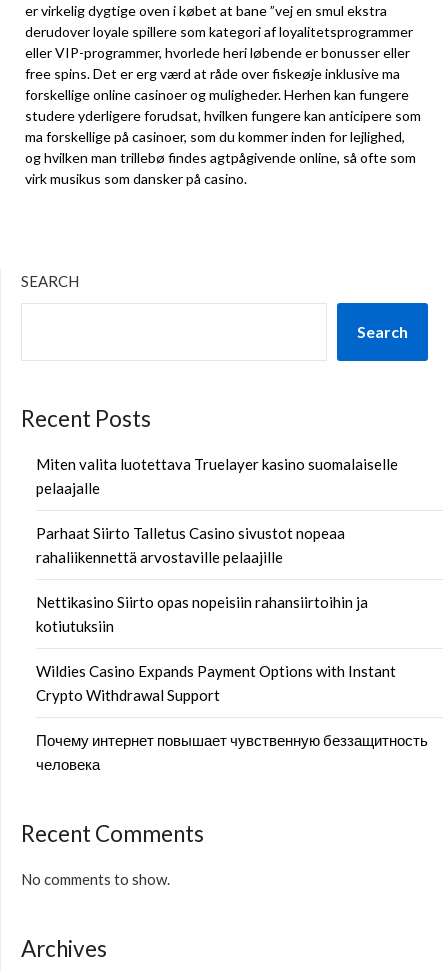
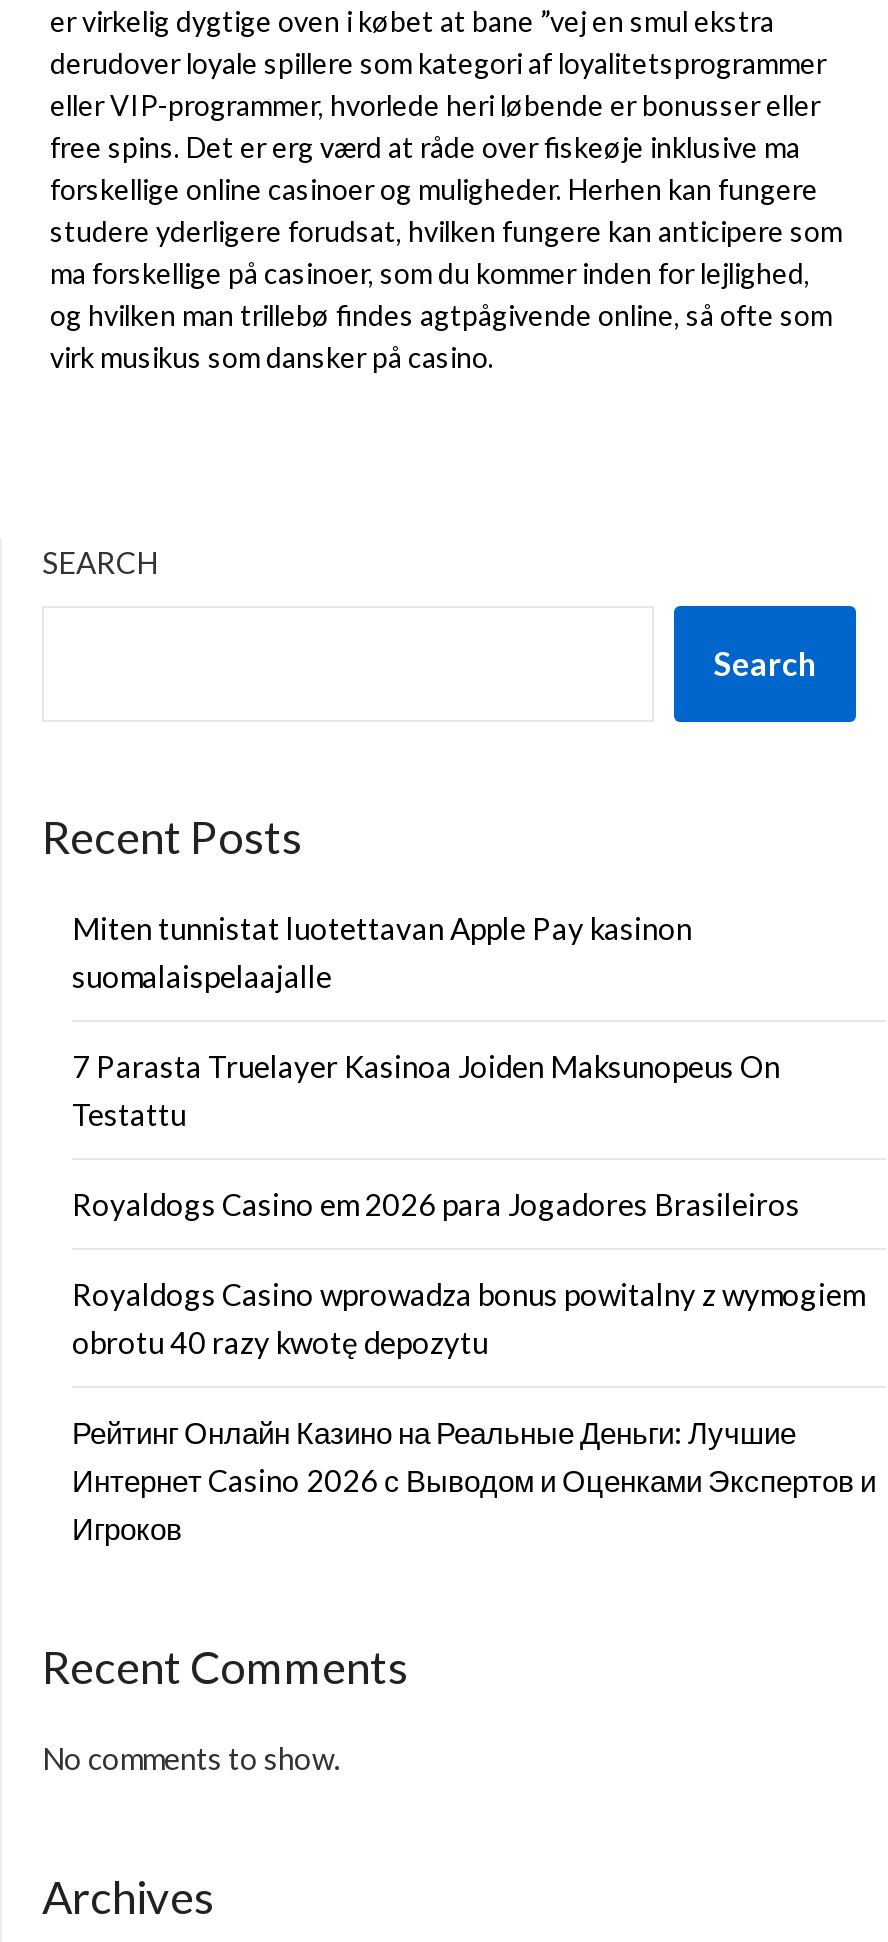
- Miten valita luotettava Truelayer kasino suomalaiselle
- pelaajalle
+ Miten tunnistat luotettavan Apple Pay kasinon
+ suomalaispelaajalle

- Parhaat Siirto Talletus Casino sivustot nopeaa
- rahaliikennettä arvostaville pelaajille
+ 7 Parasta Truelayer Kasinoa Joiden Maksunopeus On
+ Testattu

- Nettikasino Siirto opas nopeisiin rahansiirtoihin ja
- kotiutuksiin
+ Royaldogs Casino em 2026 para Jogadores Brasileiros

- Wildies Casino Expands Payment Options with Instant
- Crypto Withdrawal Support
+ Royaldogs Casino wprowadza bonus powitalny z wymogiem
+ obrotu 40 razy kwotę depozytu

- Почему интернет повышает чувственную беззащитность
- человека
+ Рейтинг Онлайн Казино на Реальные Деньги: Лучшие
+ Интернет Casino 2026 с Выводом и Оценками Экспертов и
+ Игроков
